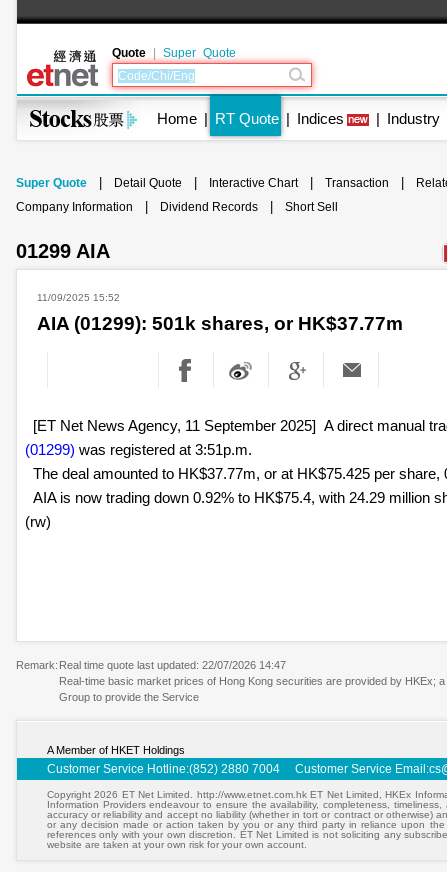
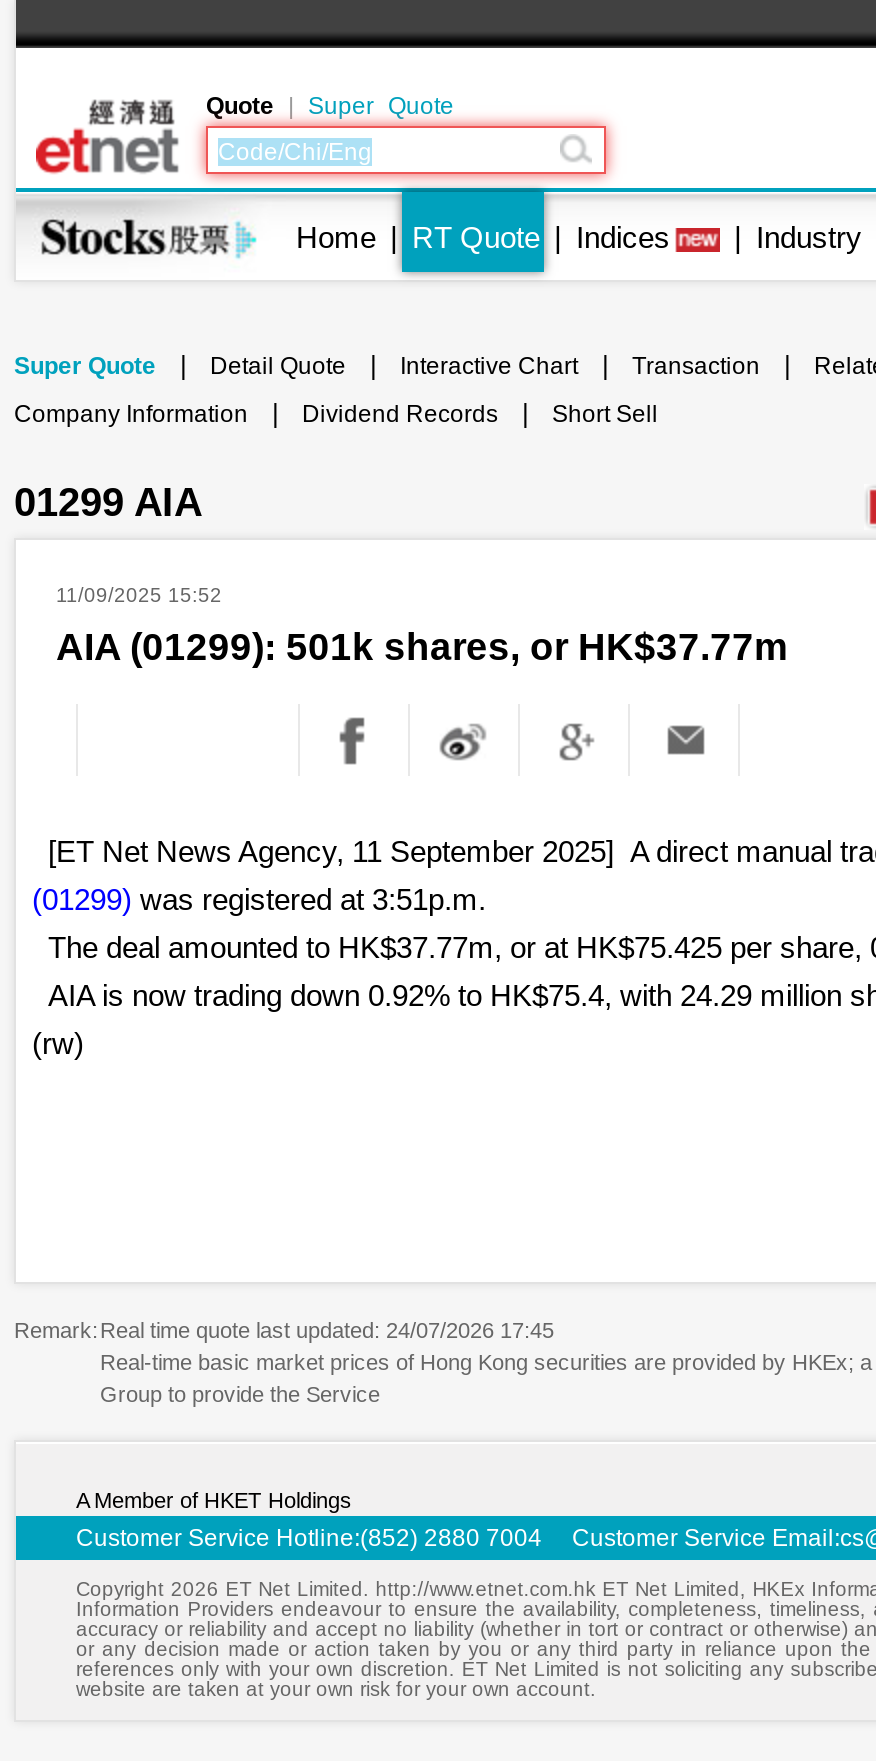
- Remark: Real time quote last updated: 22/07/2026 14:47
+ Remark: Real time quote last updated: 24/07/2026 17:45
